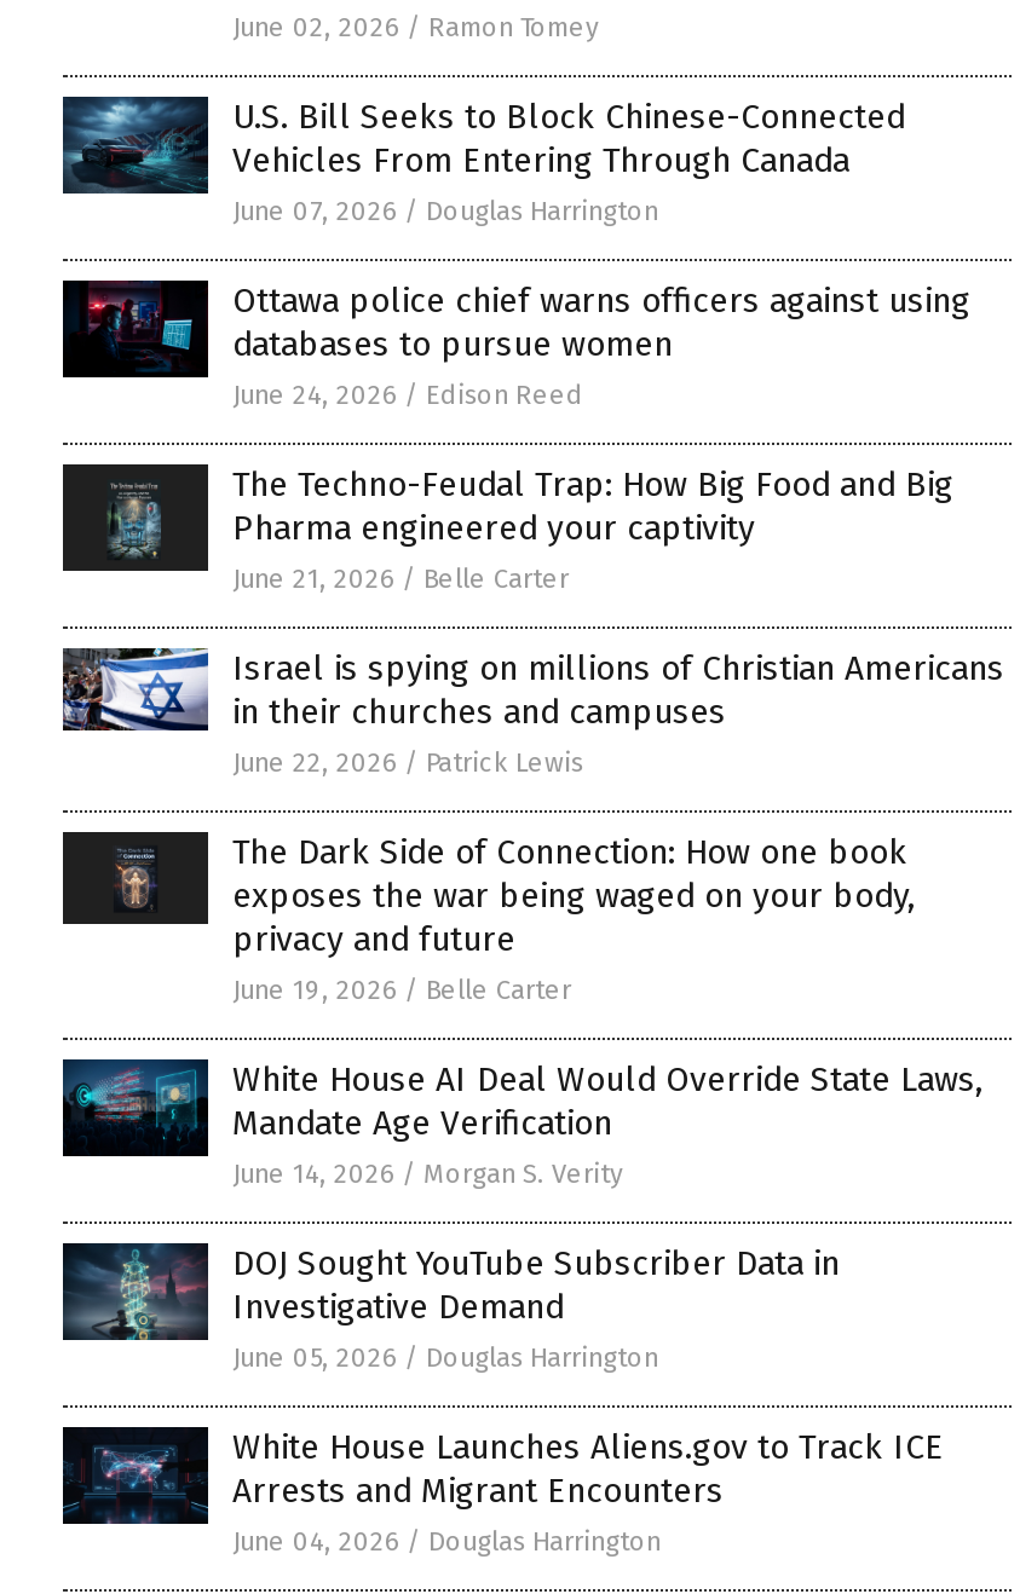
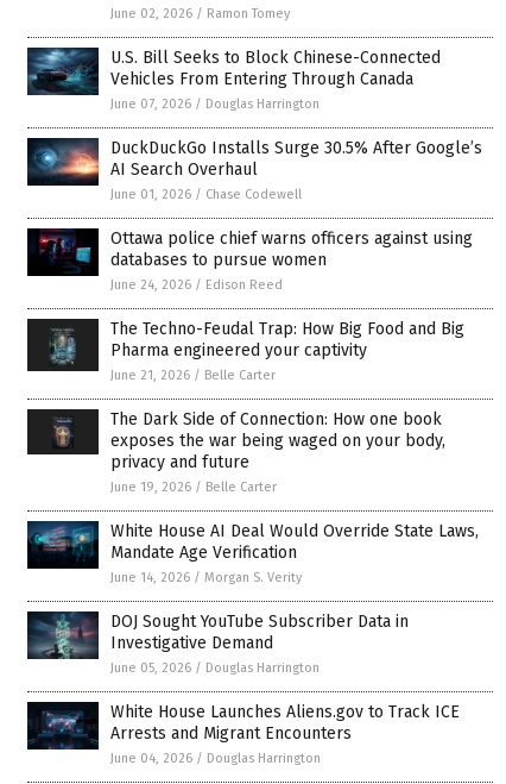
+ [image]
+ DuckDuckGo Installs Surge 30.5% After Google’s
+ AI Search Overhaul
+ June 01, 2026 / Chase Codewell

moved down: [image] | Ottawa police chief warns officers against using | databases to pursue women | June 24, 2026 / Edison Reed | The Techno-Feudal Trap: How Big Food and Big | Pharma engineered your captivity | June 21, 2026 / Belle Carter

- [image]
- Israel is spying on millions of Christian Americans
- in their churches and campuses
- June 22, 2026 / Patrick Lewis
